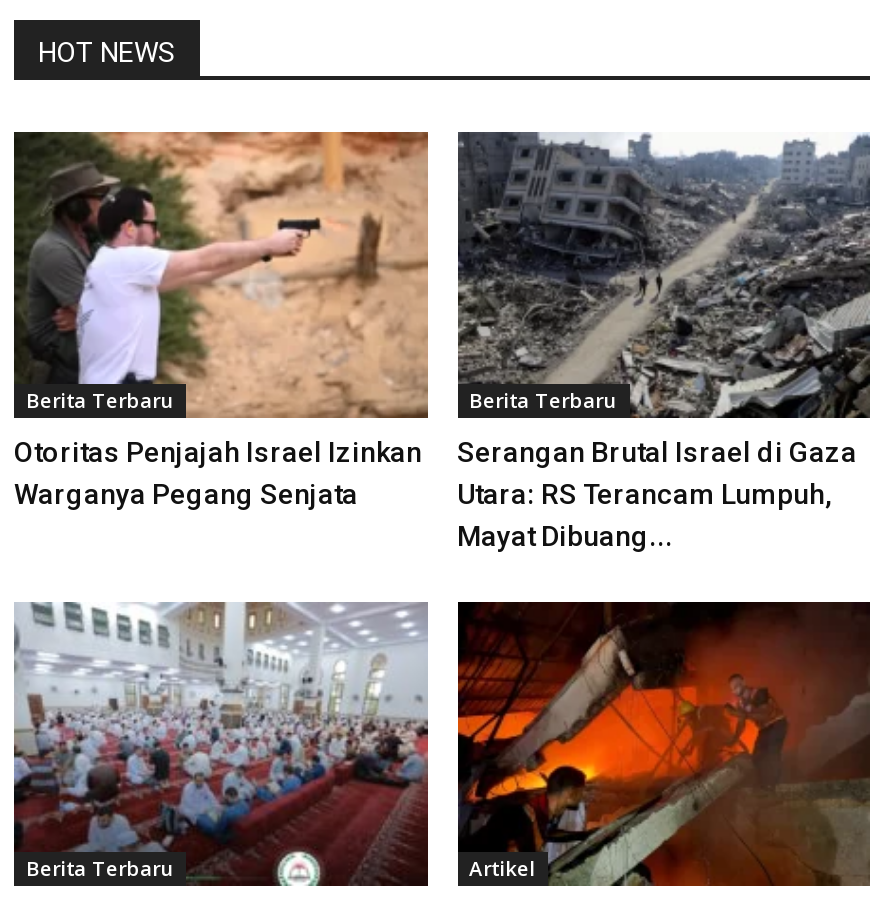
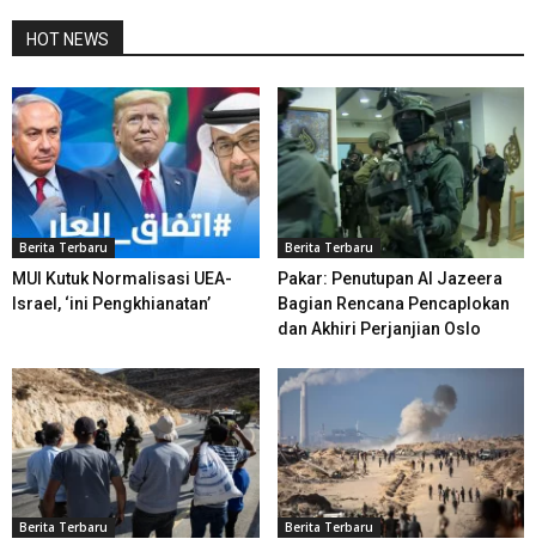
- [image]
- Otoritas Penjajah Israel Izinkan
- Warganya Pegang Senjata
+ [image]
+ MUI Kutuk Normalisasi UEA-
+ Israel, ‘ini Pengkhianatan’

- [image]
- Serangan Brutal Israel di Gaza
- Utara: RS Terancam Lumpuh,
- Mayat Dibuang...
+ [image]
+ Pakar: Penutupan Al Jazeera
+ Bagian Rencana Pencaplokan
+ dan Akhiri Perjanjian Oslo

- [image]
- Artikel
+ [image]
+ Berita Terbaru

- [image]
+ [image]
